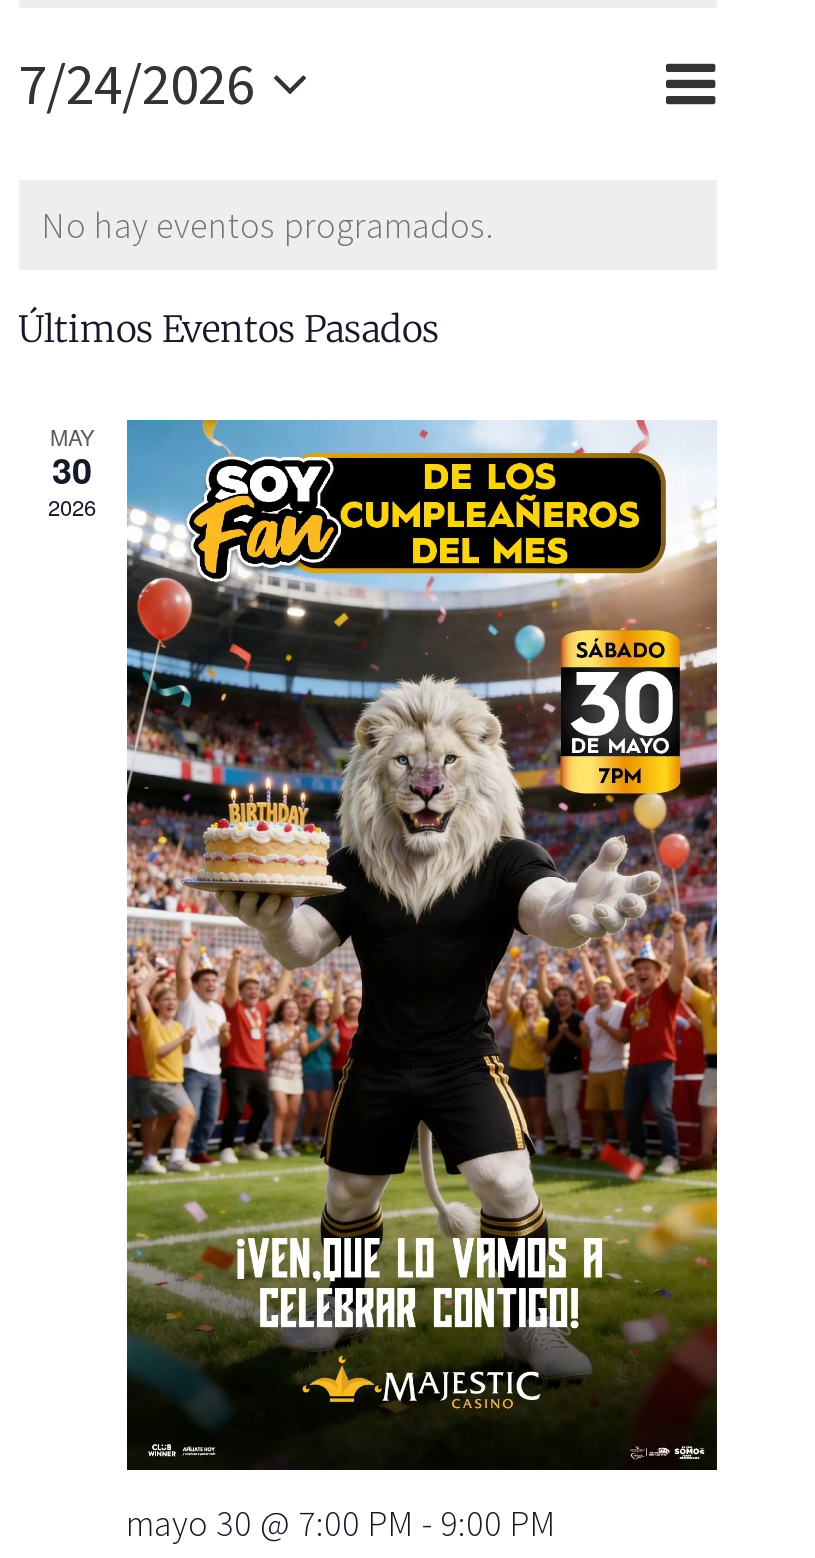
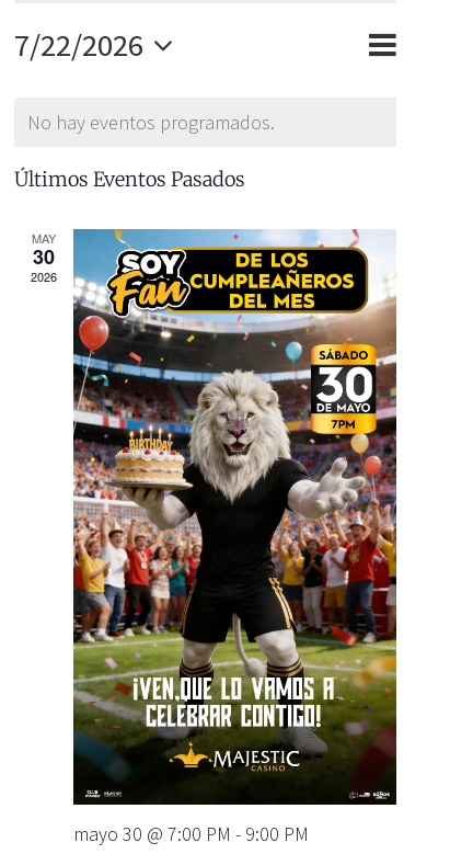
- 7/24/2026
+ 7/22/2026
